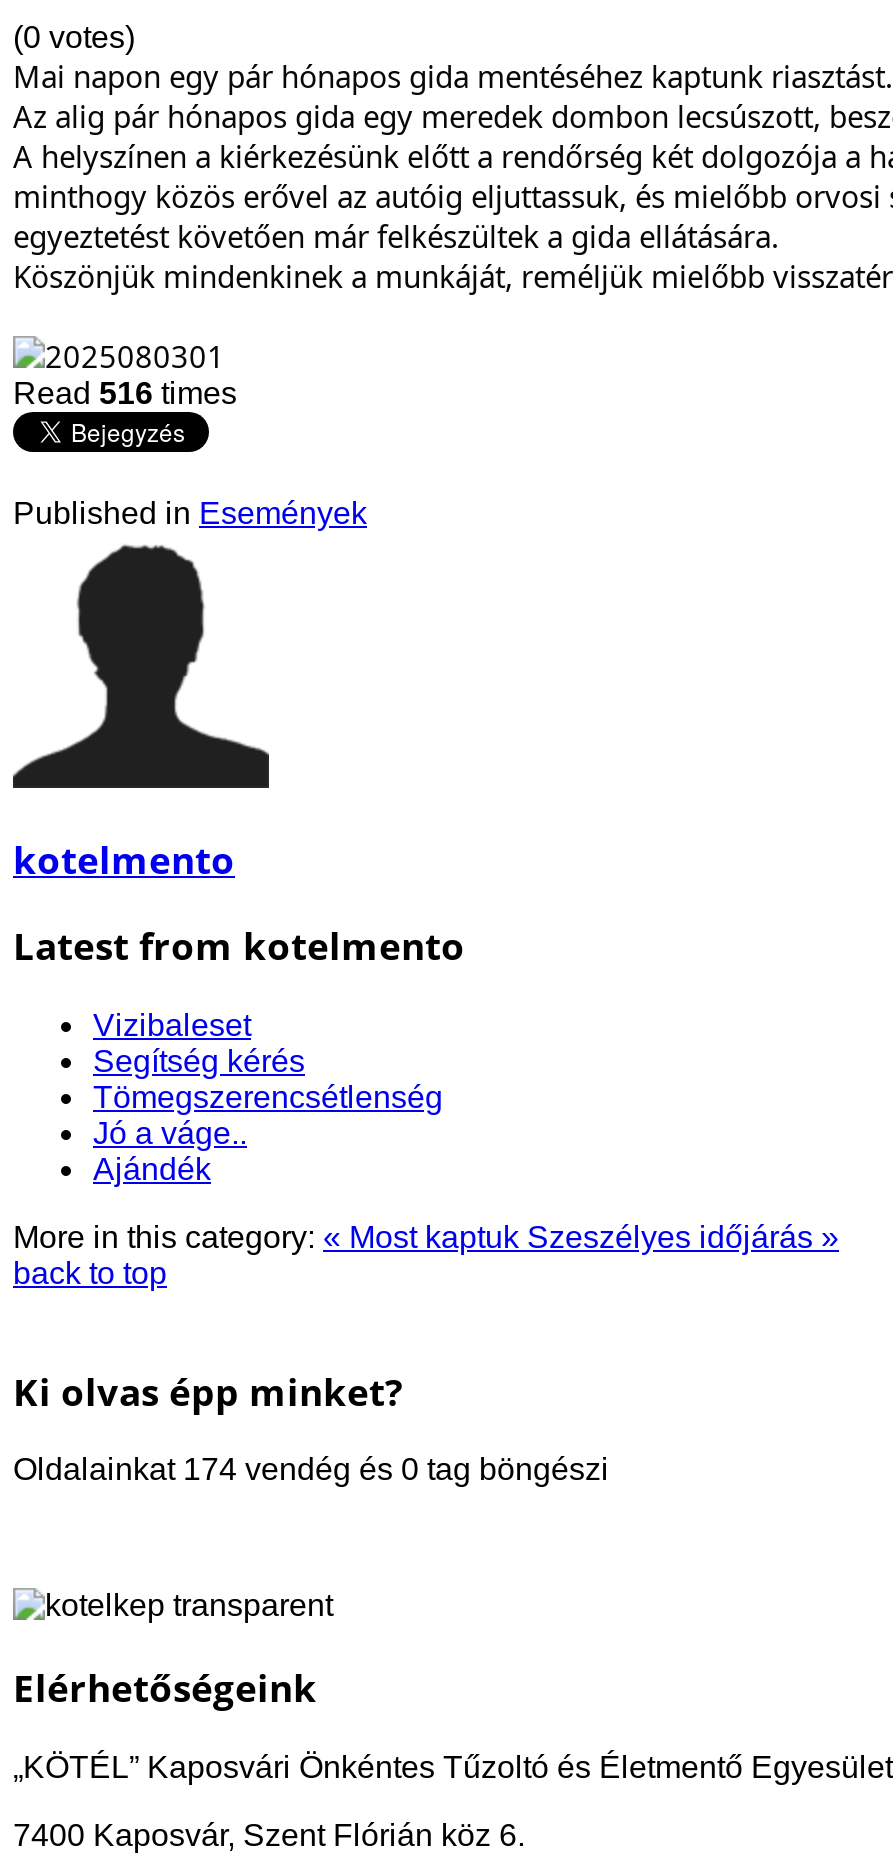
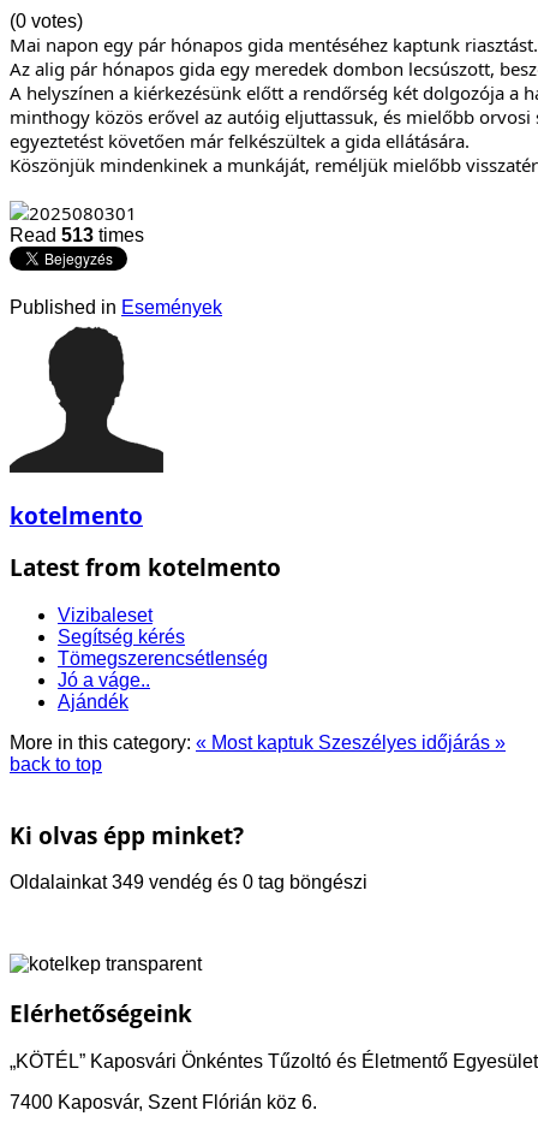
- Read 516 times
+ Read 513 times

- Oldalainkat 174 vendég és 0 tag böngészi
+ Oldalainkat 349 vendég és 0 tag böngészi
